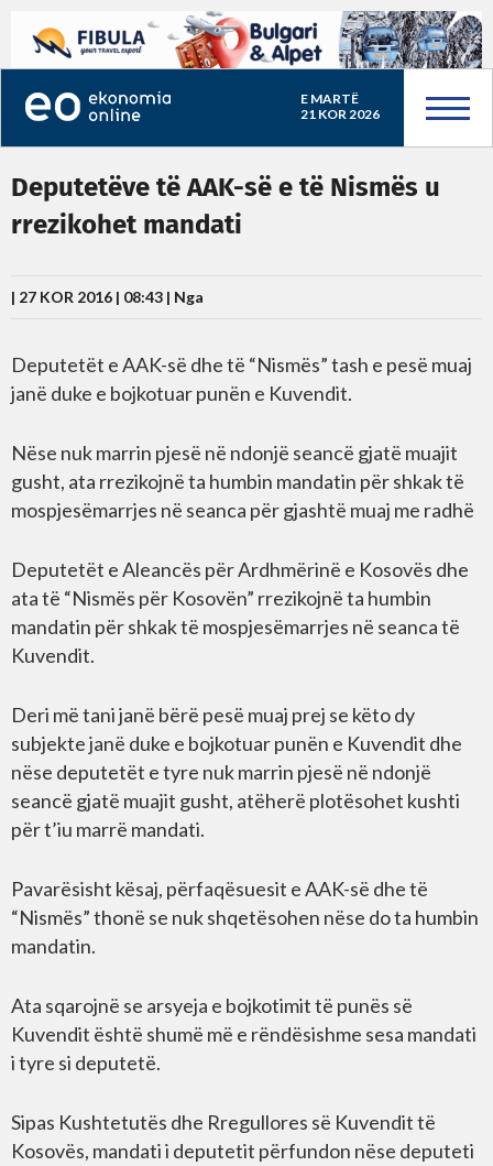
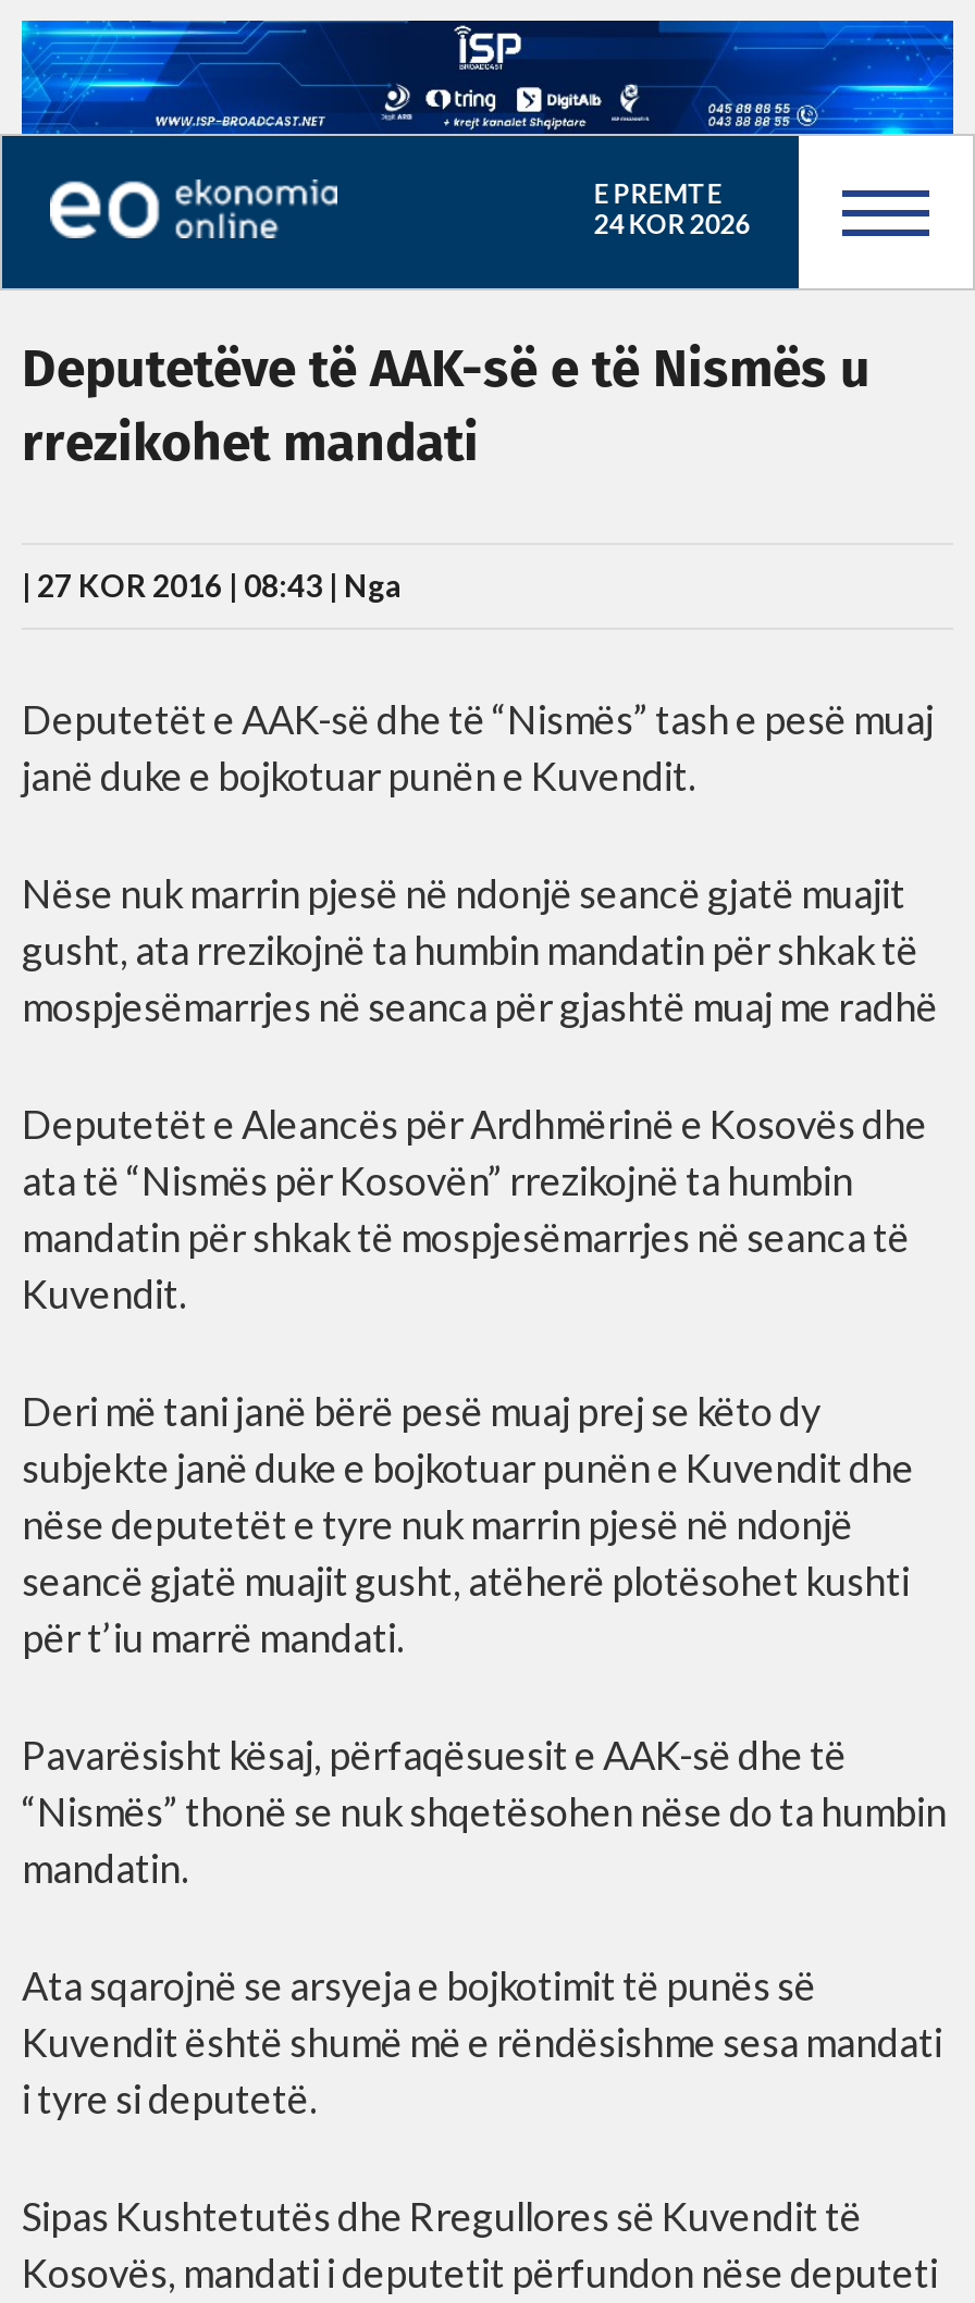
- [image]
- E MARTË
+ [image]
+ E PREMTE

- 21 KOR 2026
+ 24 KOR 2026
